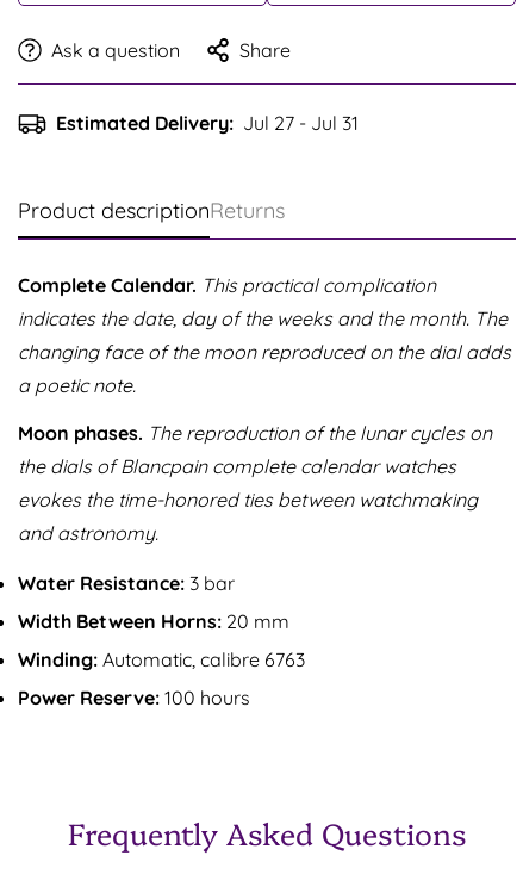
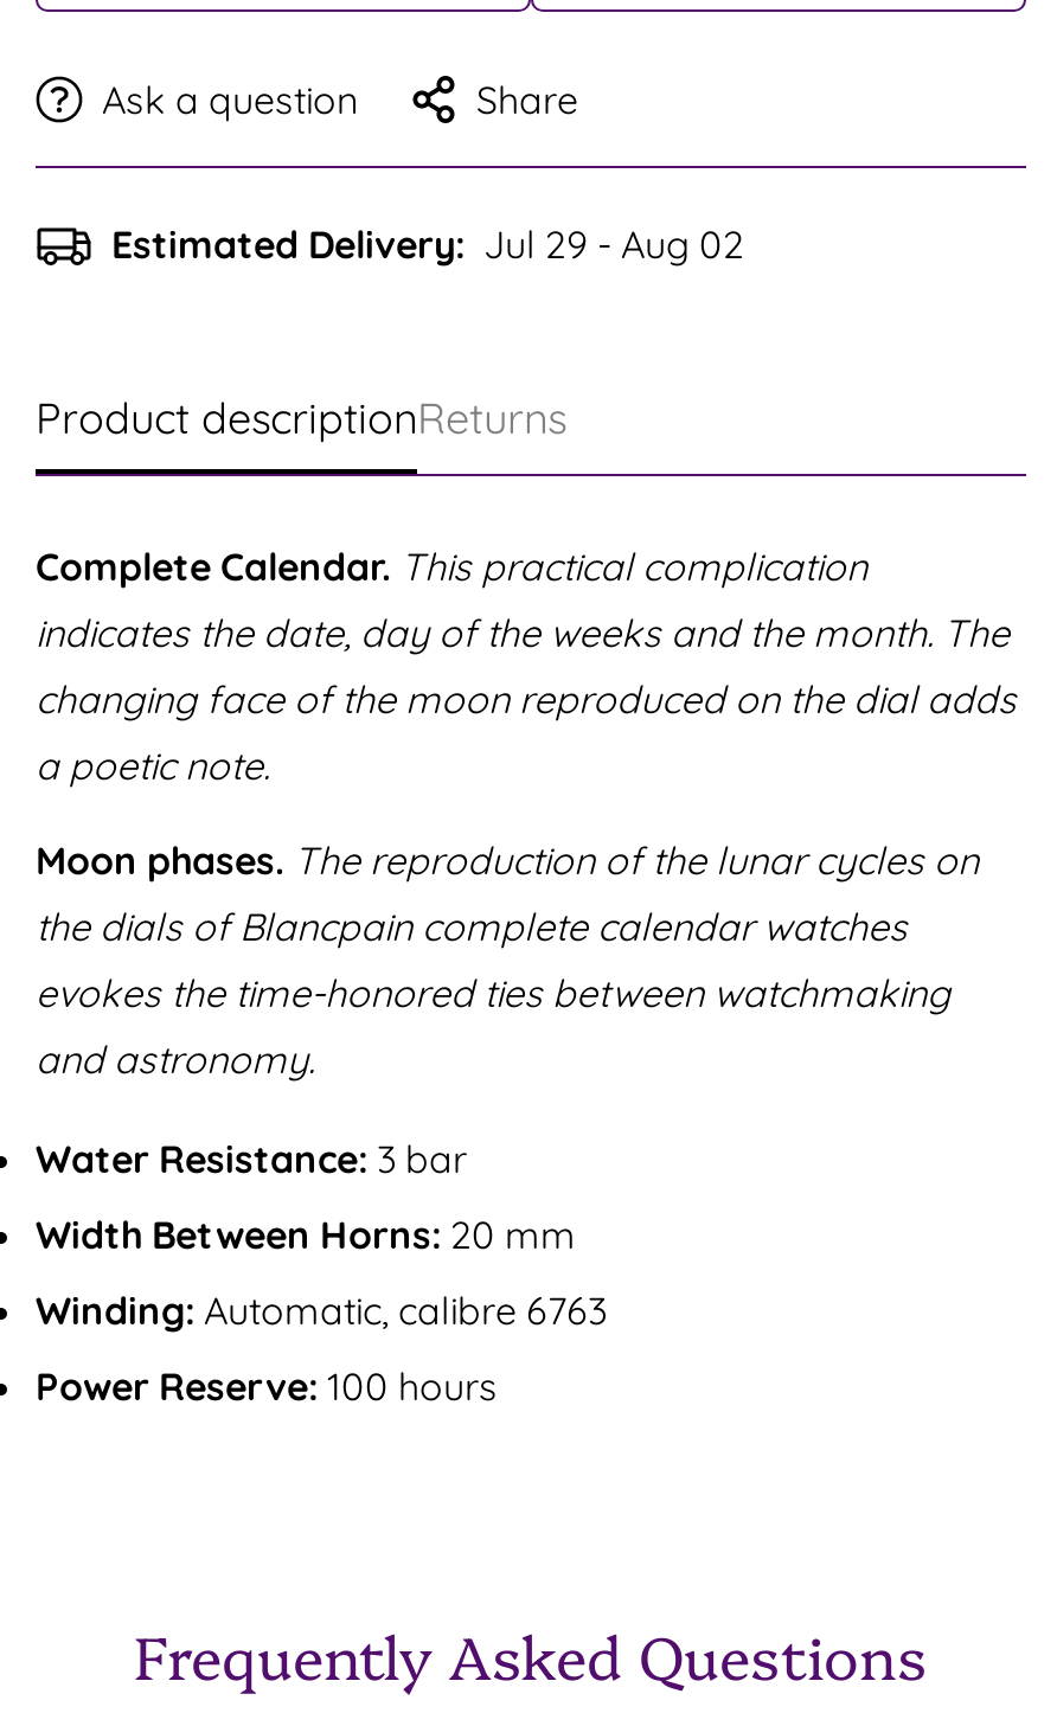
- Estimated Delivery: Jul 27 - Jul 31
+ Estimated Delivery: Jul 29 - Aug 02
